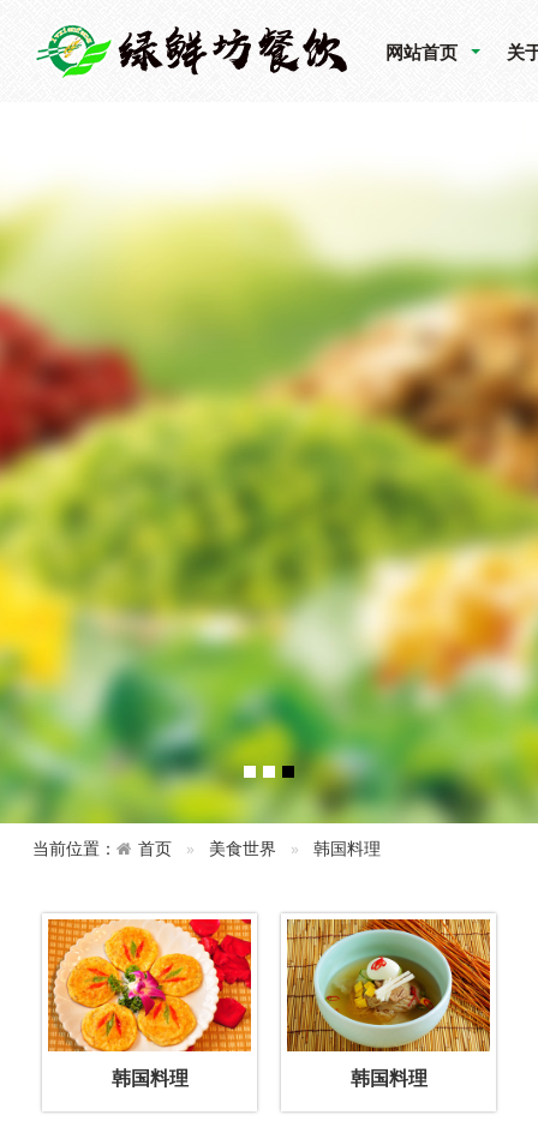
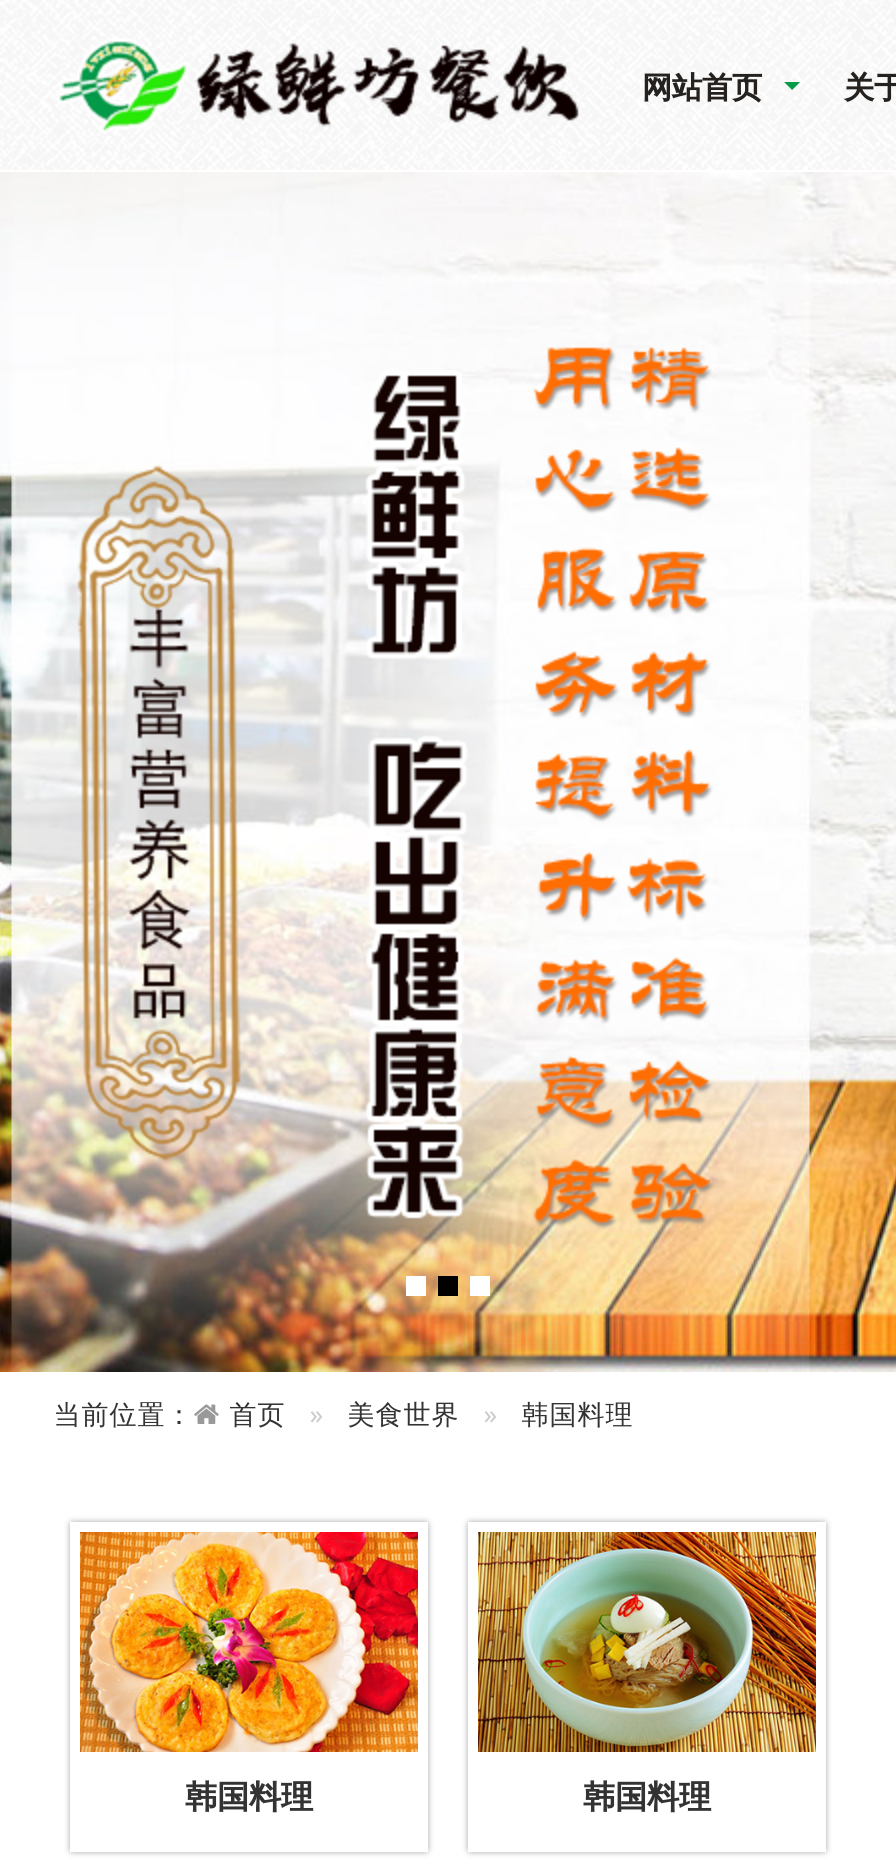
- [image]
+ [image]
